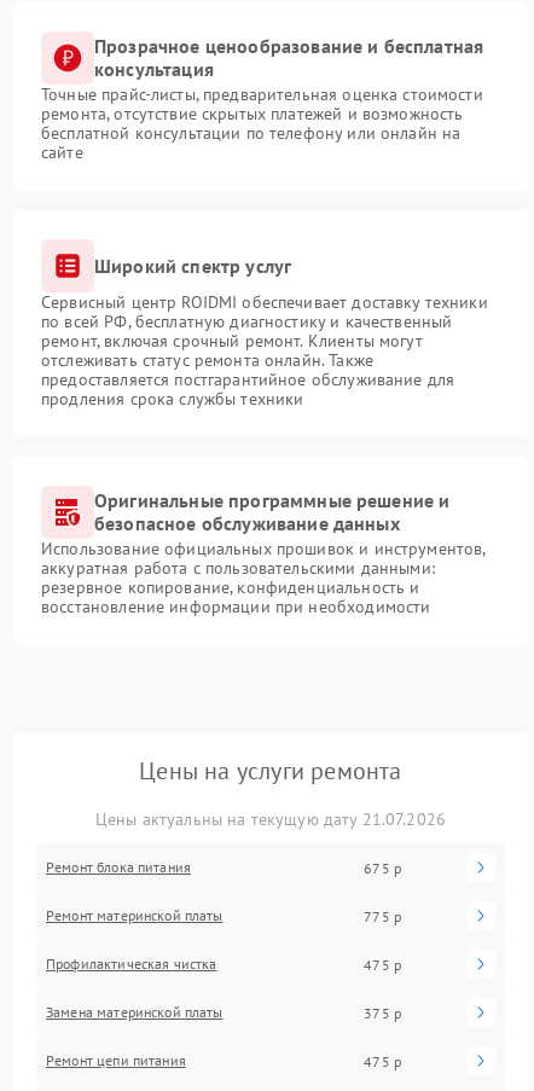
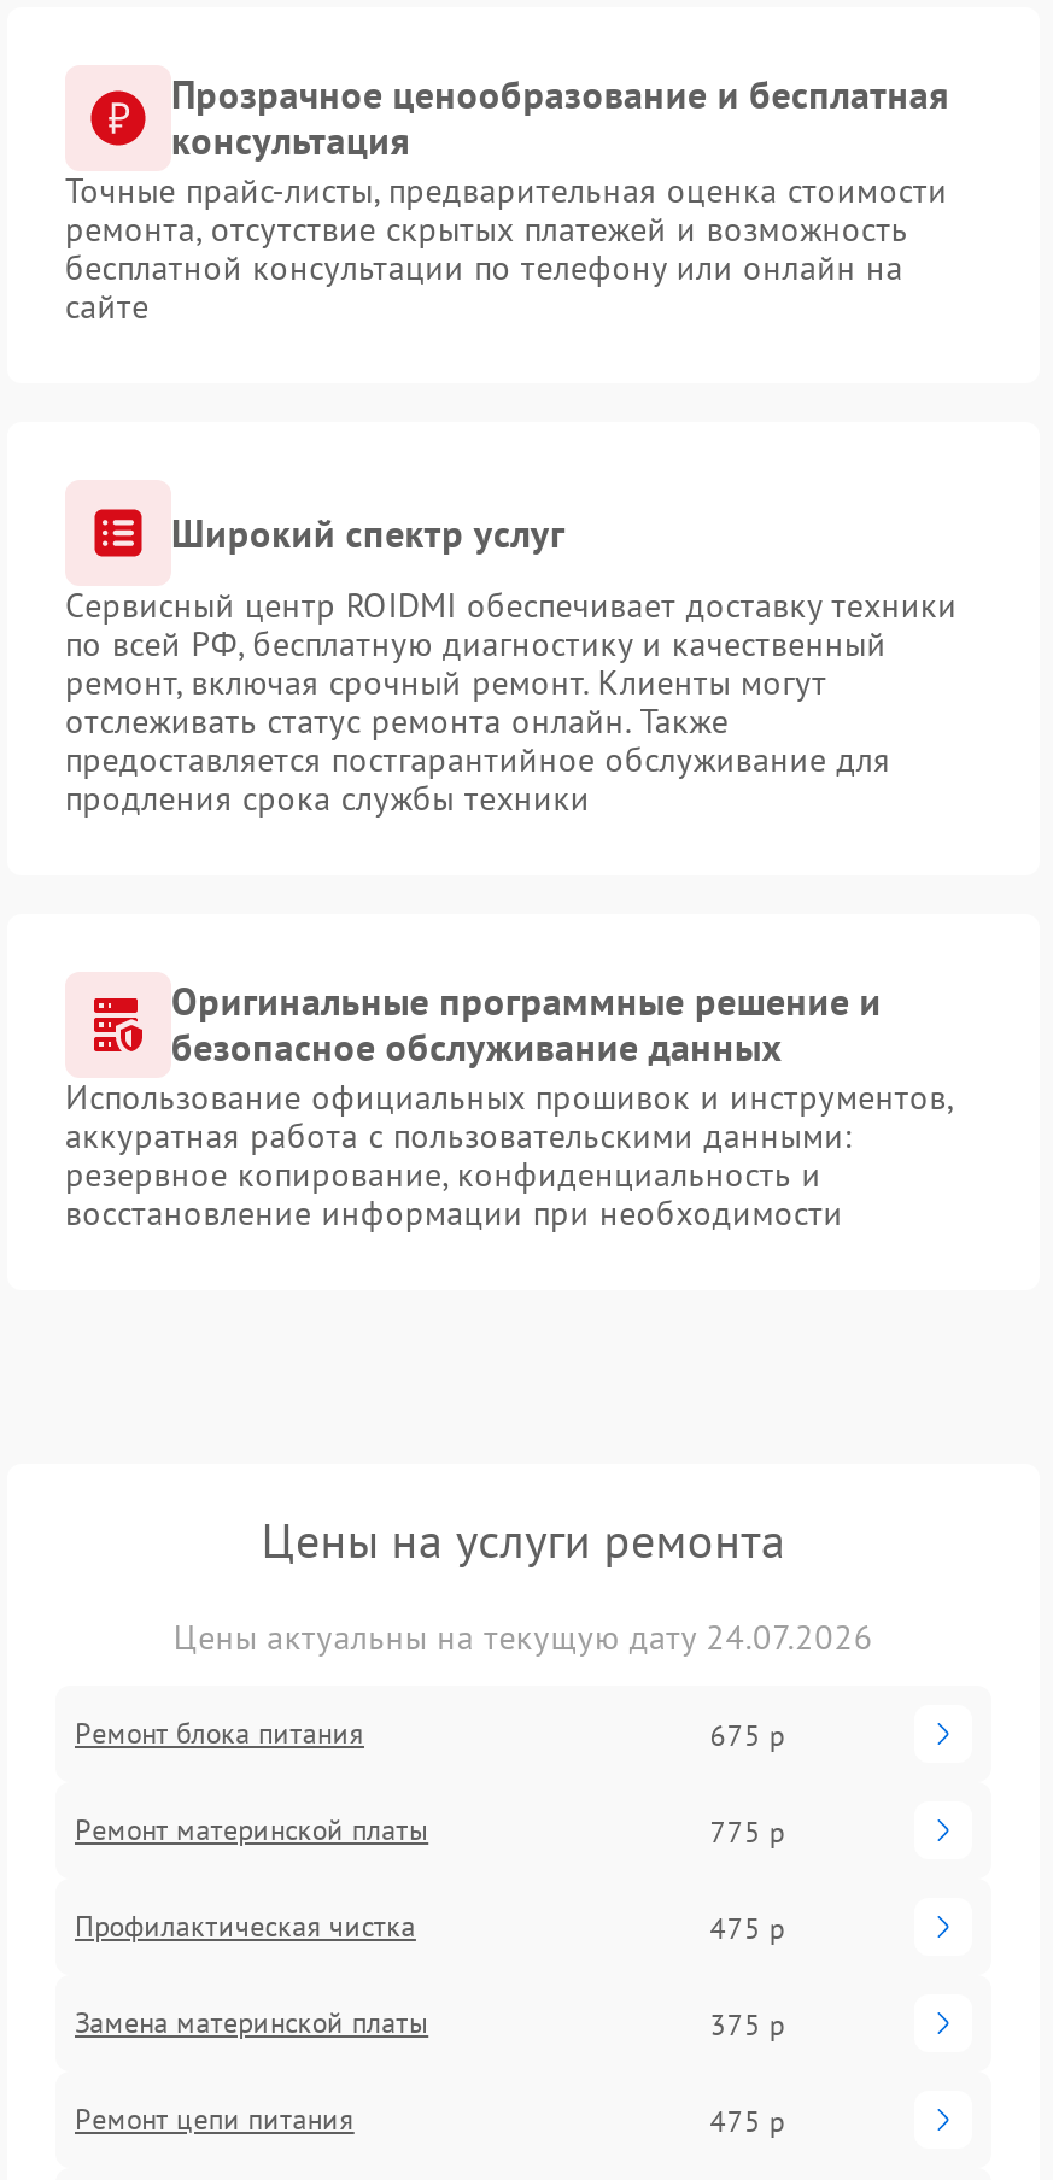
- Цены актуальны на текущую дату 21.07.2026
+ Цены актуальны на текущую дату 24.07.2026
